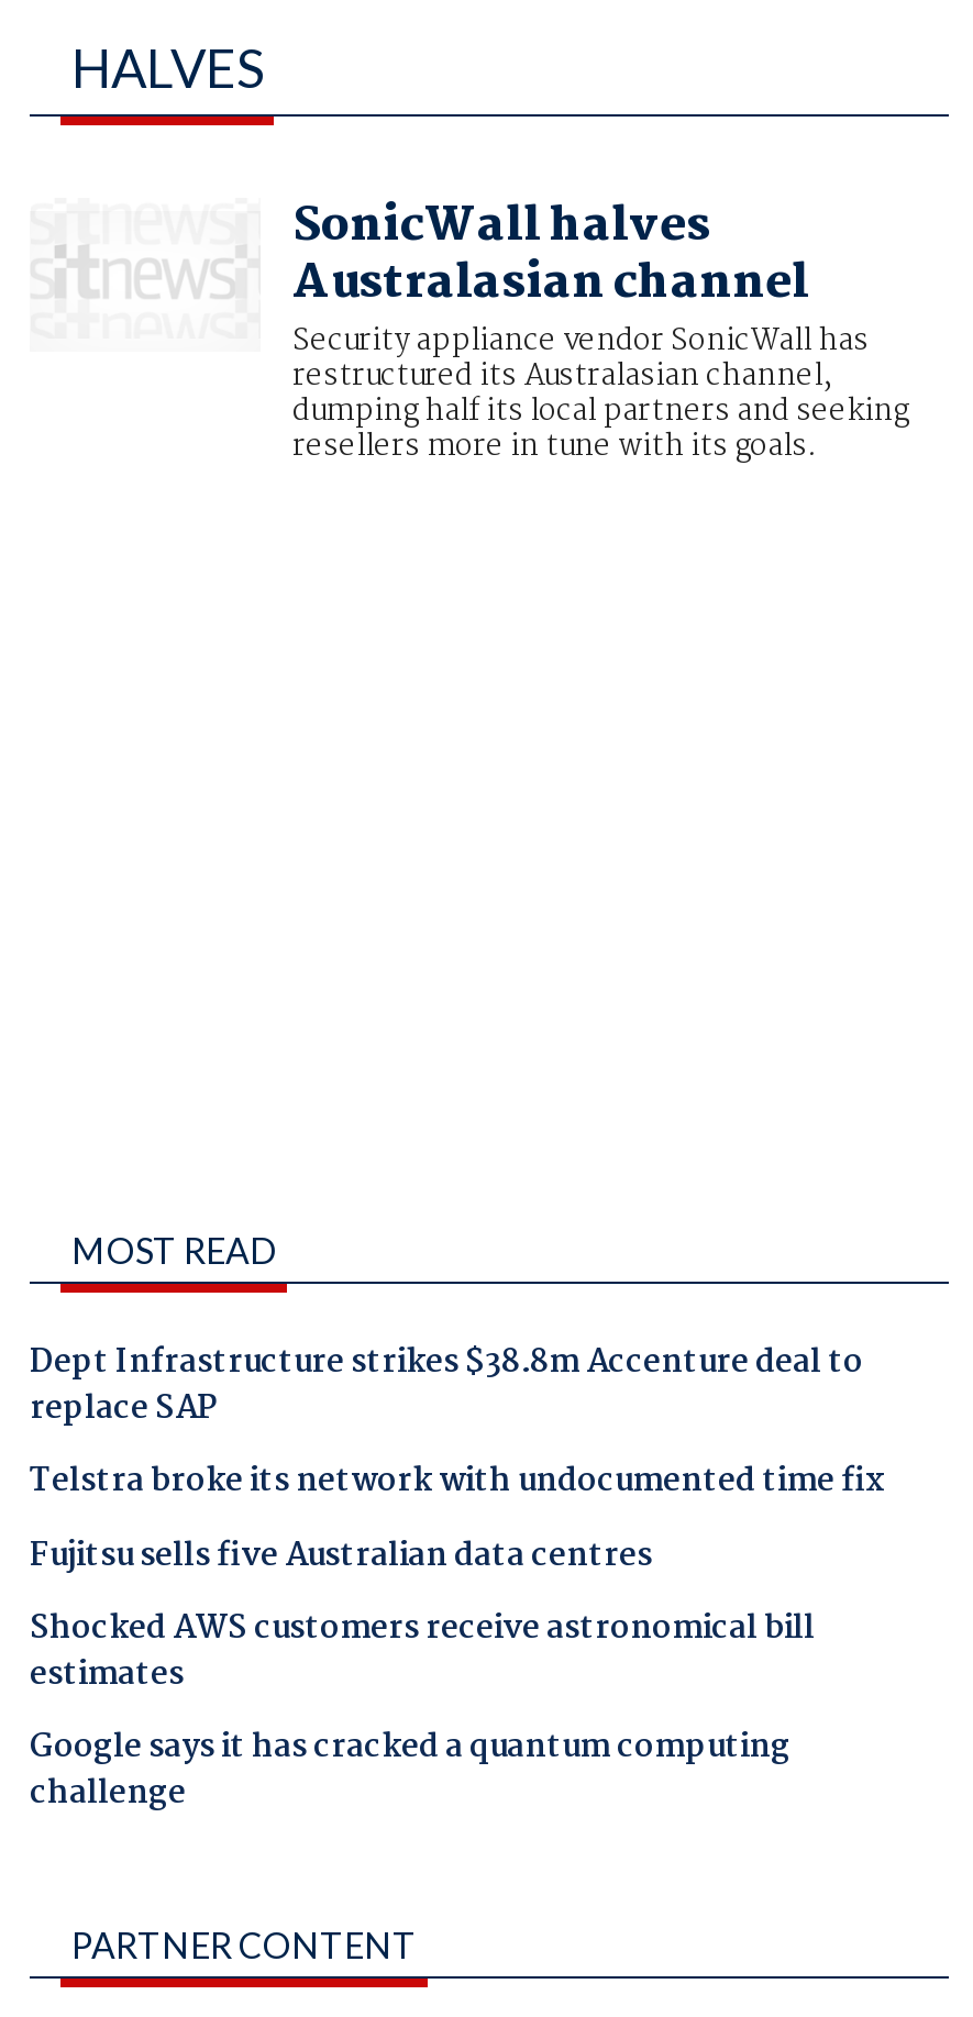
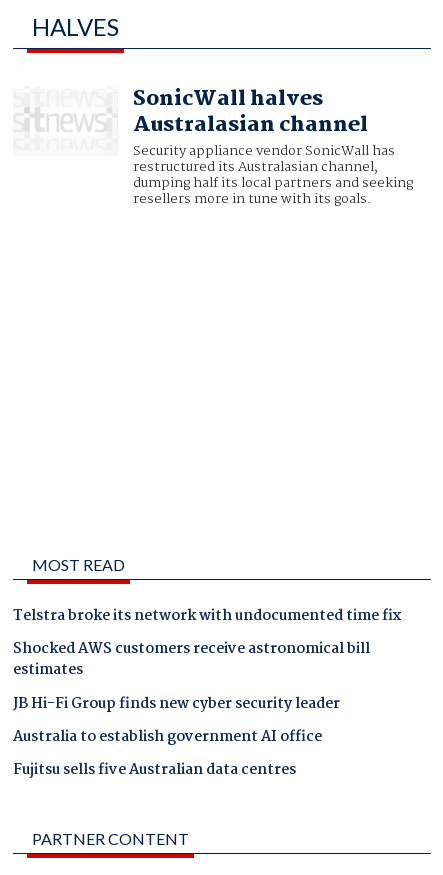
- Dept Infrastructure strikes $38.8m Accenture deal to
- replace SAP

moved down: Fujitsu sells five Australian data centres

moved up: Shocked AWS customers receive astronomical bill | estimates

- Google says it has cracked a quantum computing
- challenge
+ JB Hi-Fi Group finds new cyber security leader
+ Australia to establish government AI office
